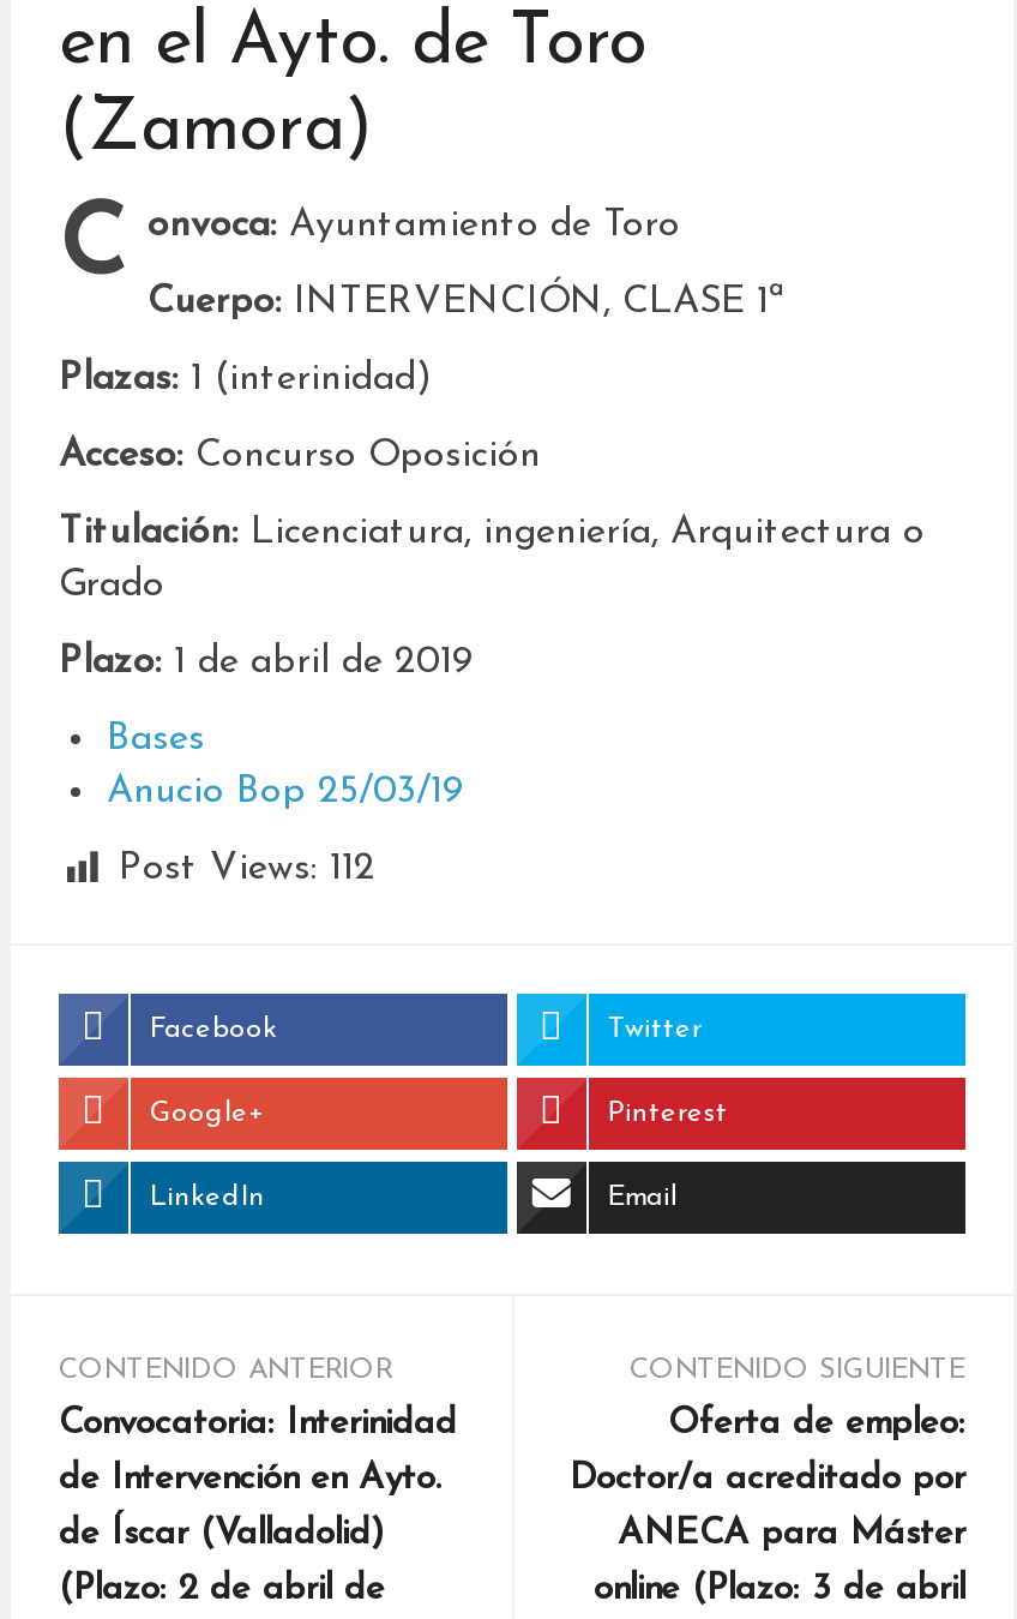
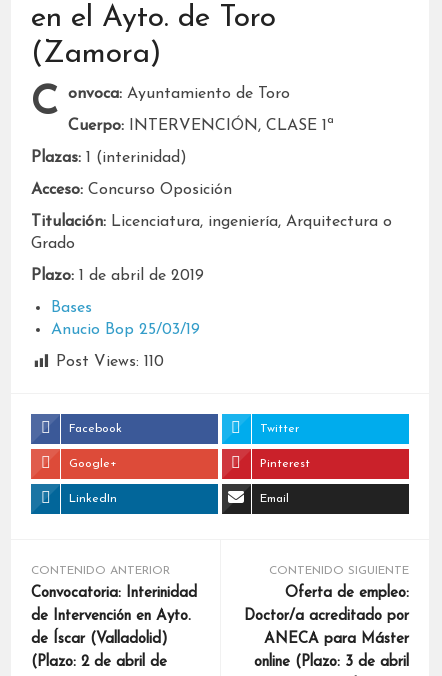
- Post Views: 112
+ Post Views: 110
